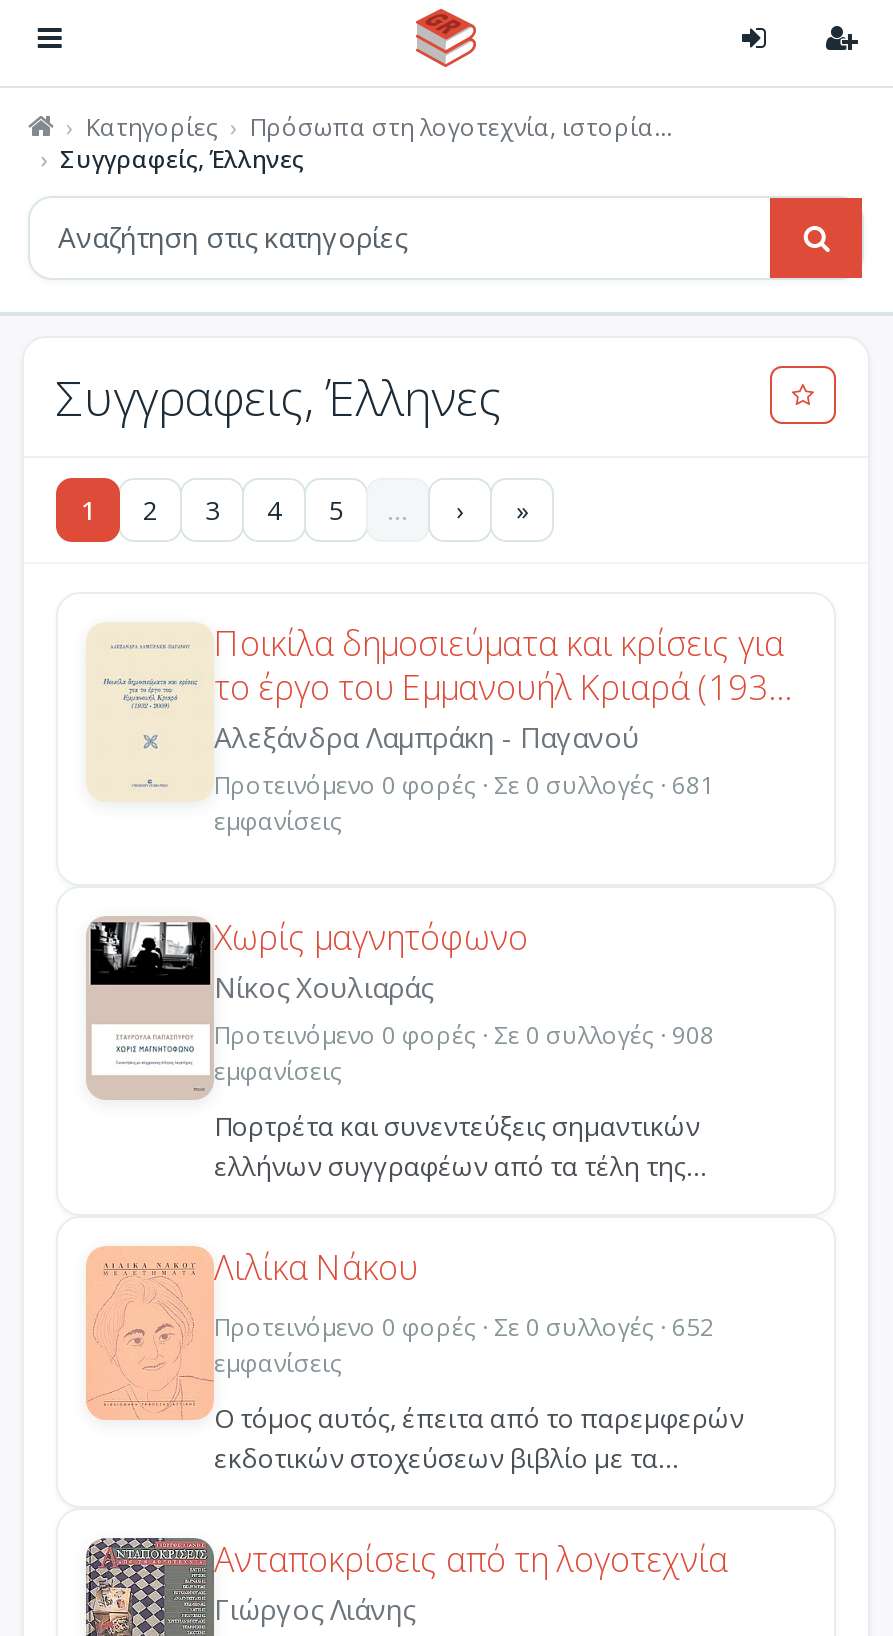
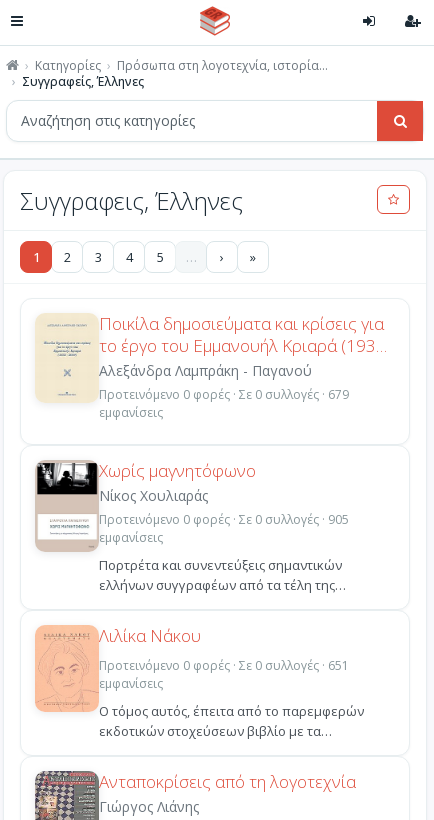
- Προτεινόμενο 0 φορές · Σε 0 συλλογές · 681
+ Προτεινόμενο 0 φορές · Σε 0 συλλογές · 679

- Προτεινόμενο 0 φορές · Σε 0 συλλογές · 908
+ Προτεινόμενο 0 φορές · Σε 0 συλλογές · 905

- Προτεινόμενο 0 φορές · Σε 0 συλλογές · 652
+ Προτεινόμενο 0 φορές · Σε 0 συλλογές · 651
